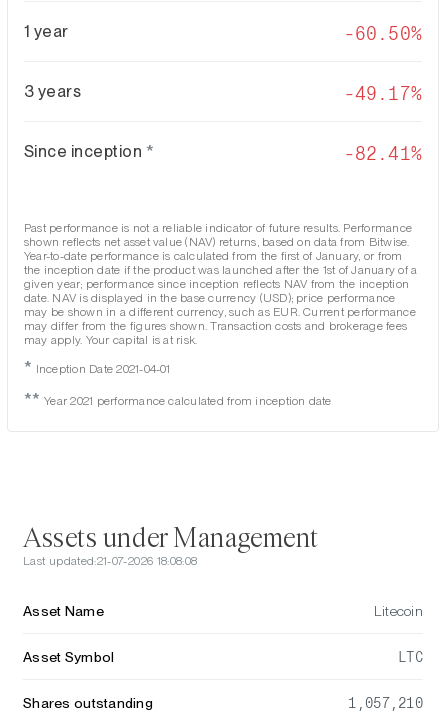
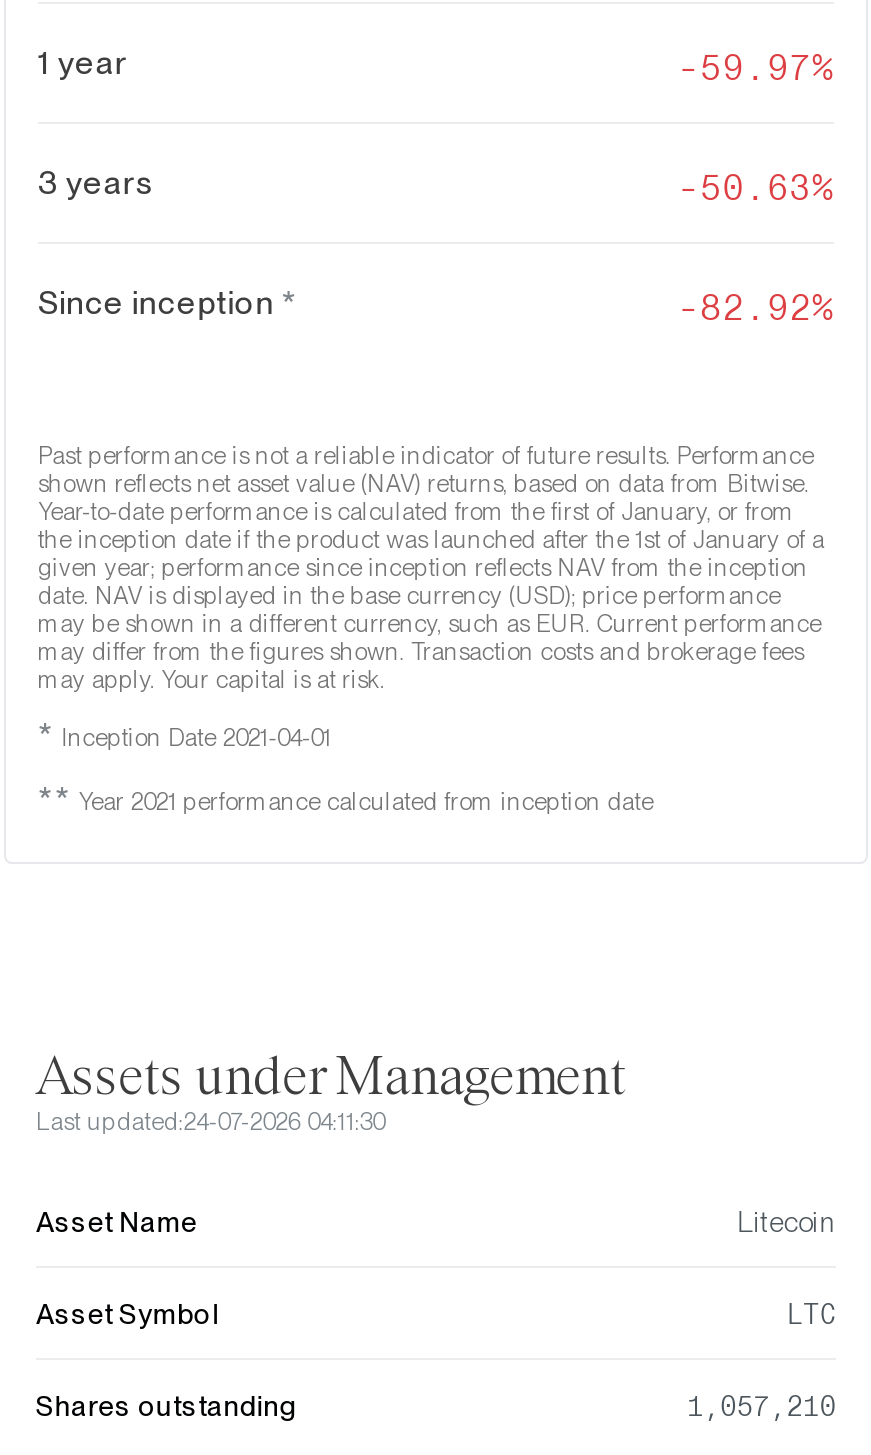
- -60.50%
+ -59.97%

- -49.17%
+ -50.63%

- -82.41%
+ -82.92%

- Last updated:21-07-2026 18:08:08
+ Last updated:24-07-2026 04:11:30
